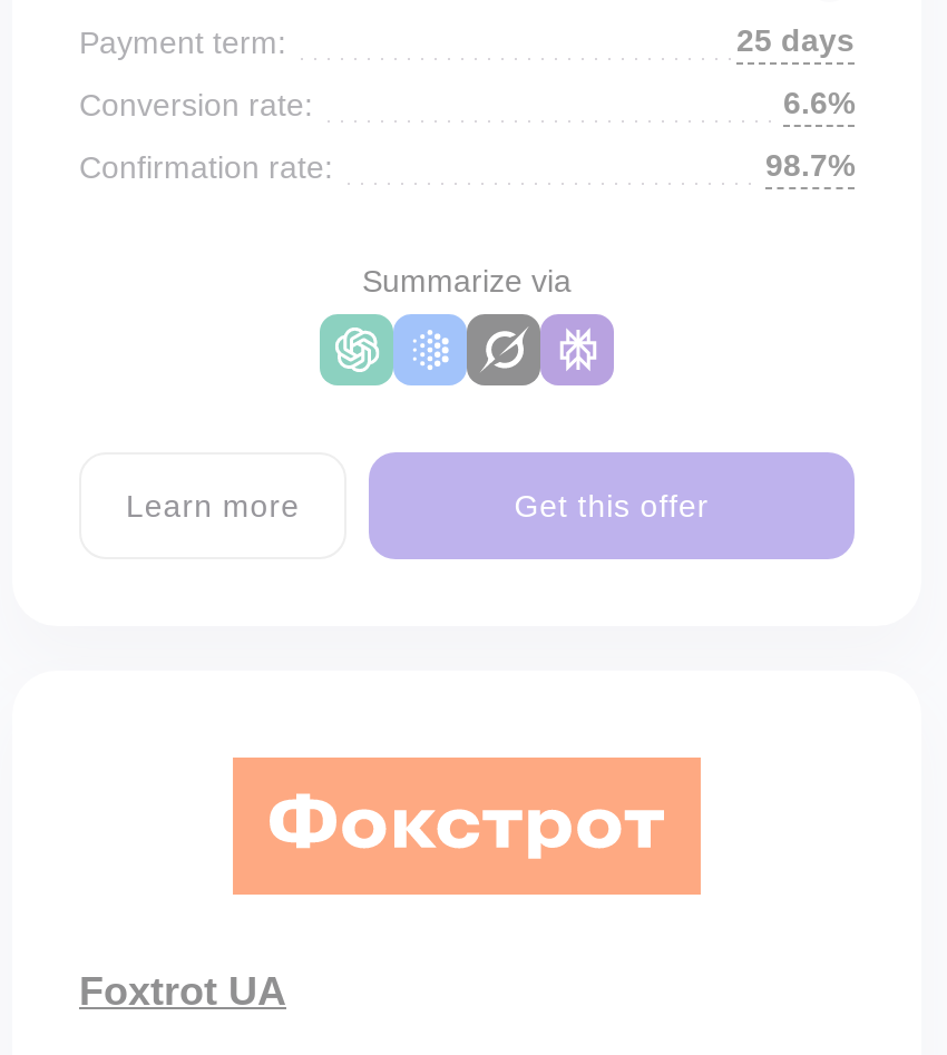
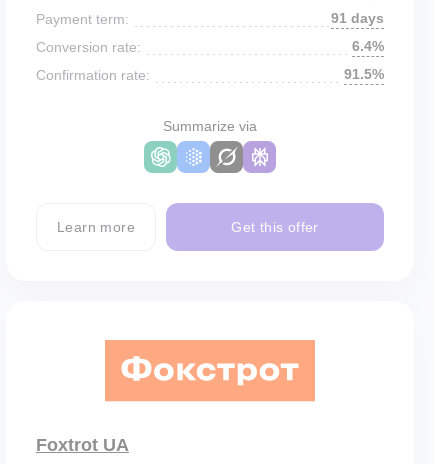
- 25 days
+ 91 days

- 6.6%
+ 6.4%

- 98.7%
+ 91.5%
